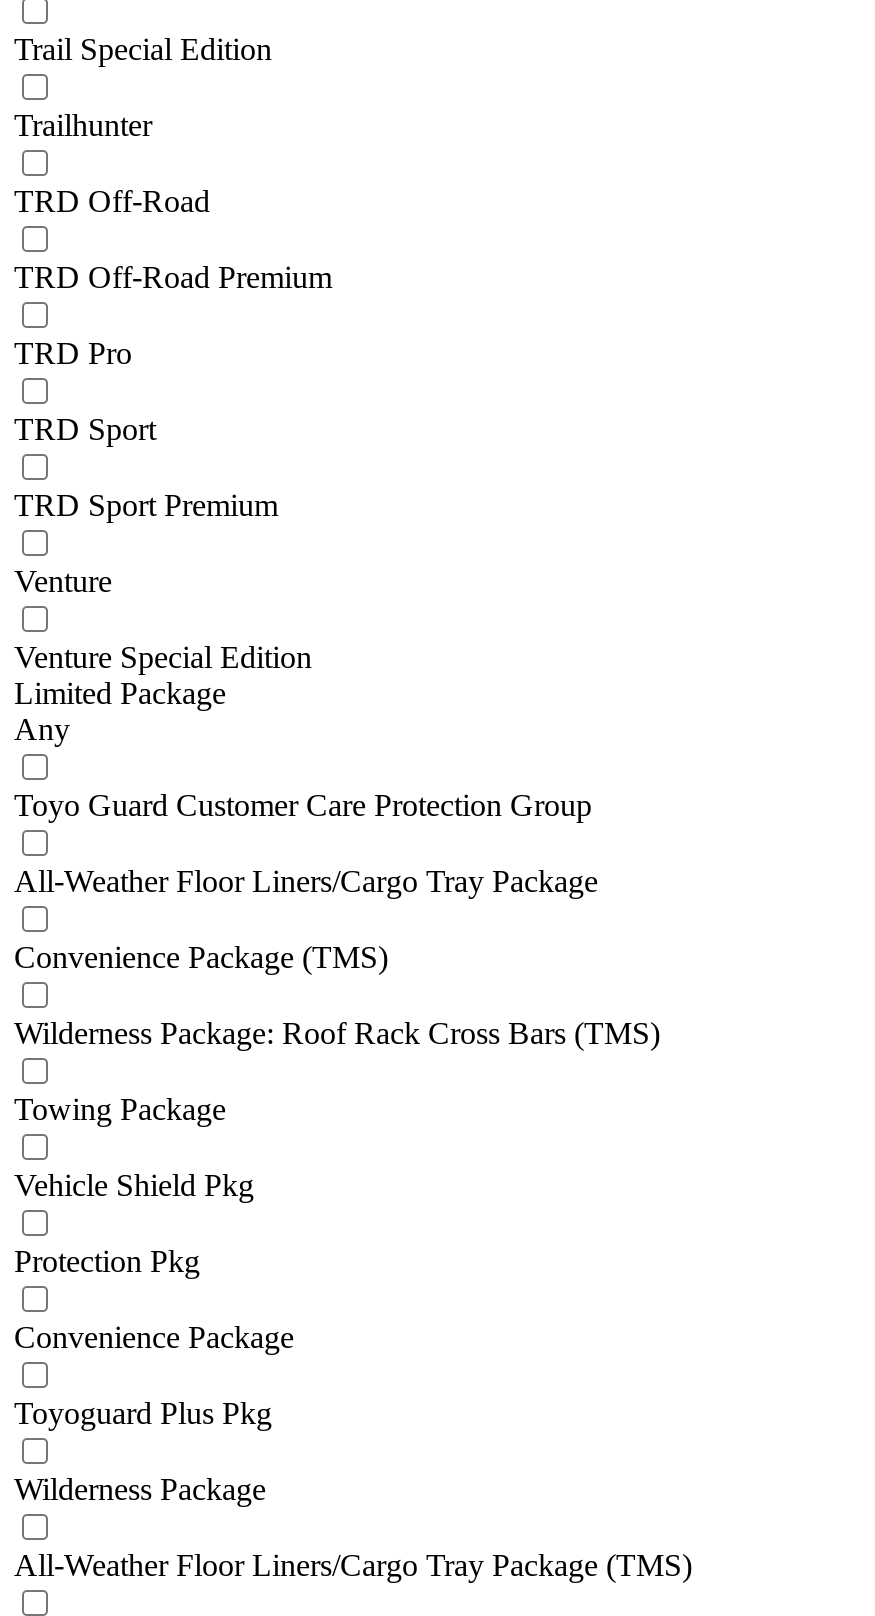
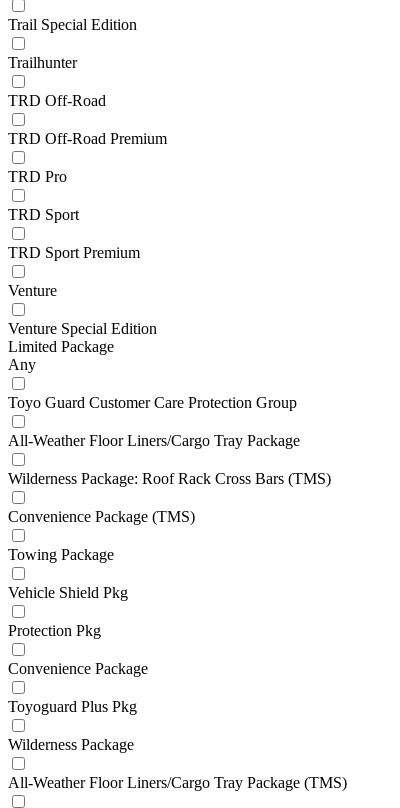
moved down: Convenience Package (TMS)

moved up: Wilderness Package: Roof Rack Cross Bars (TMS)
